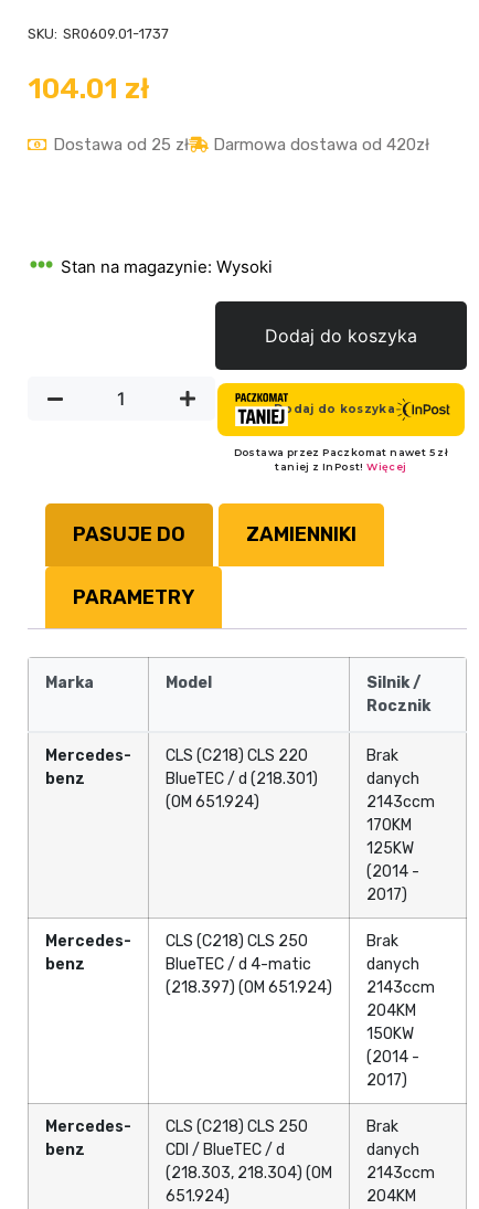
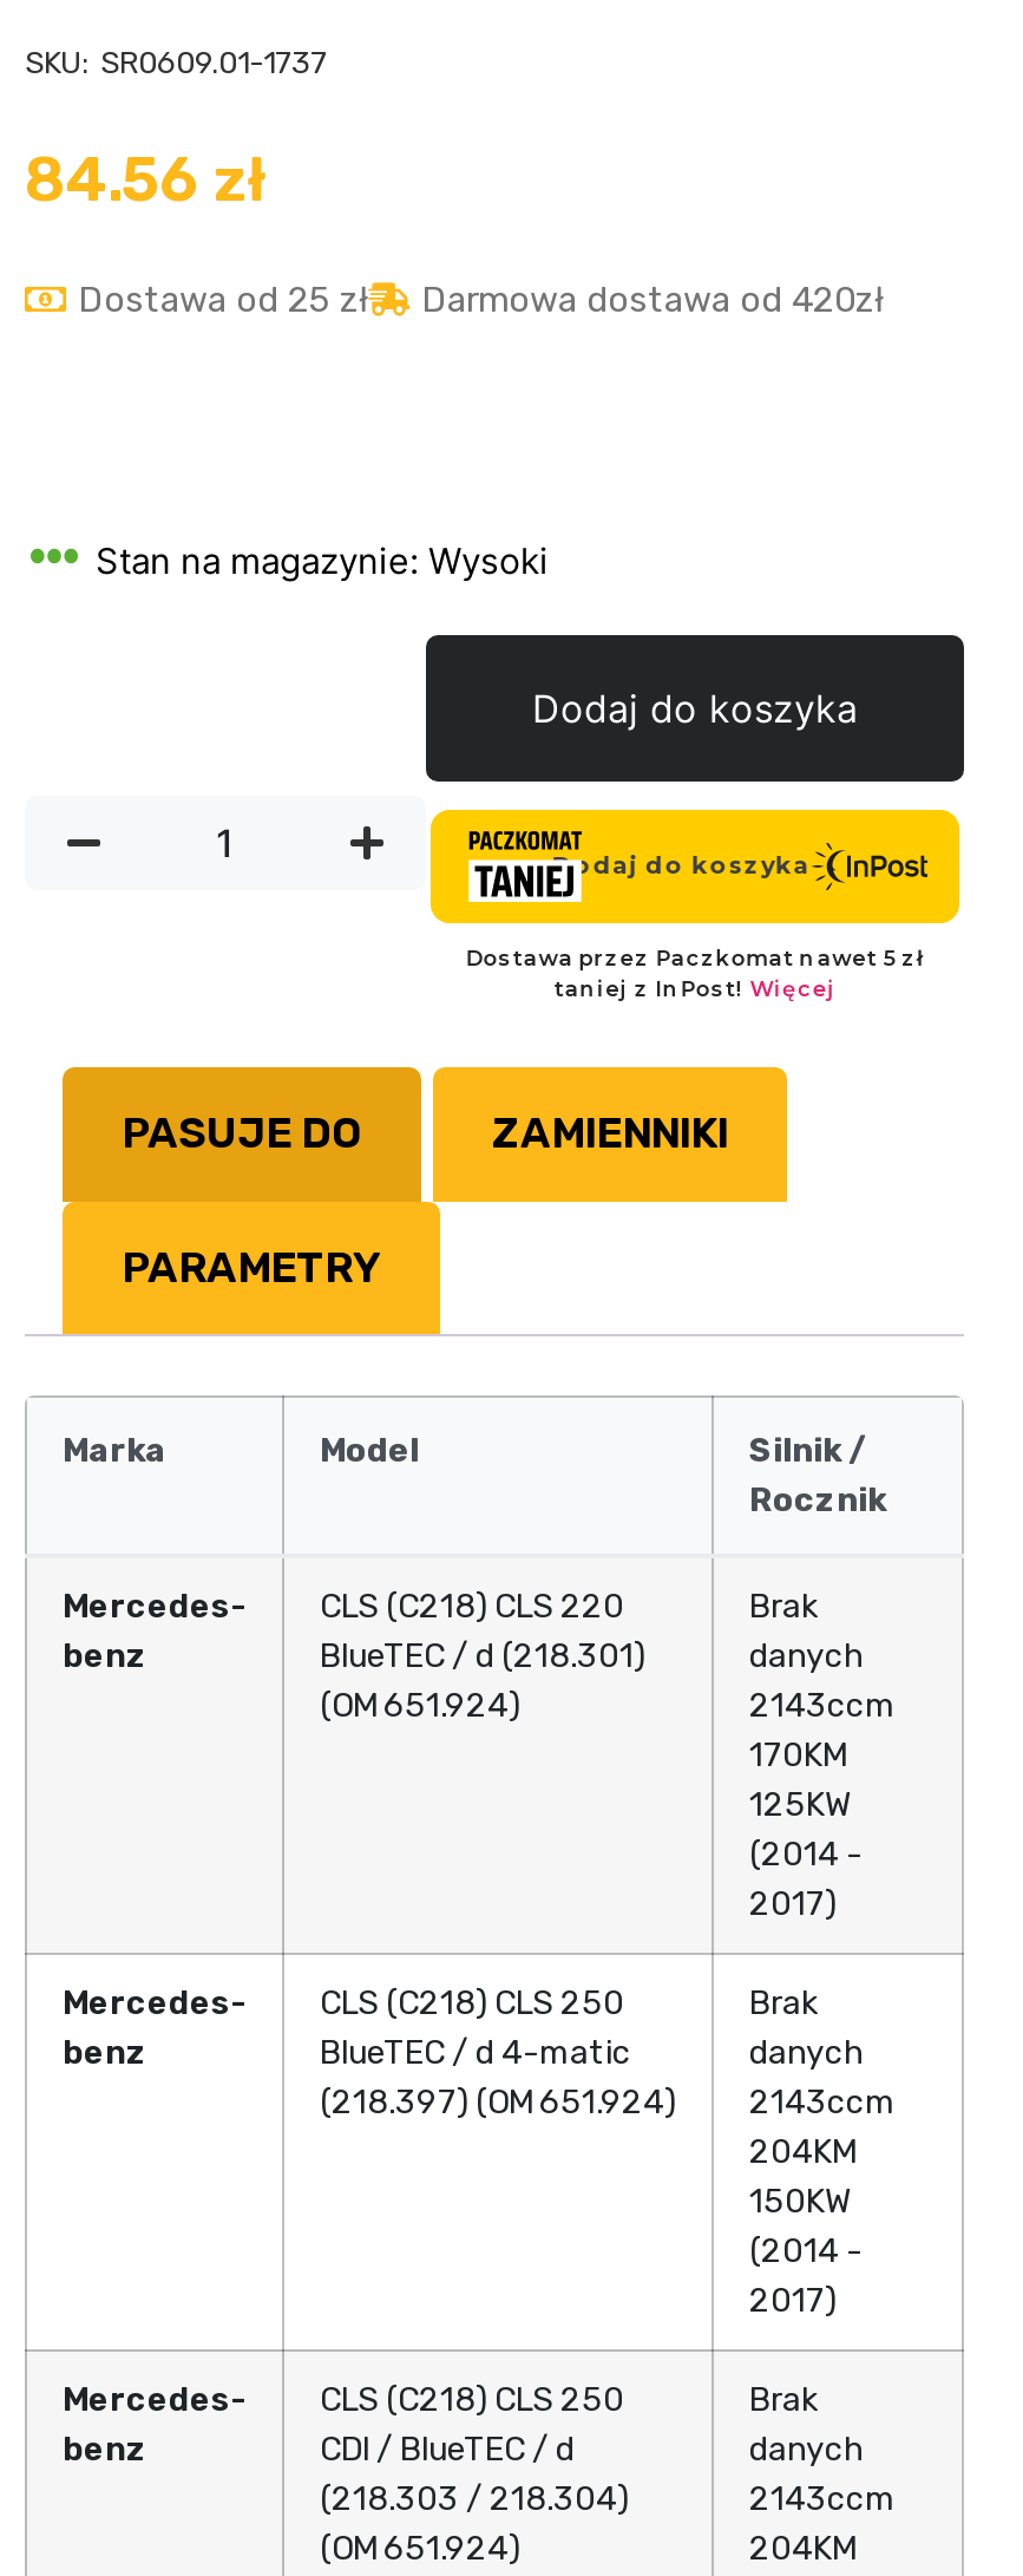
- 104.01 zł
+ 84.56 zł

- (218.303, 218.304) (OM
- 651.924)
+ (218.303 / 218.304)
+ (OM 651.924)
